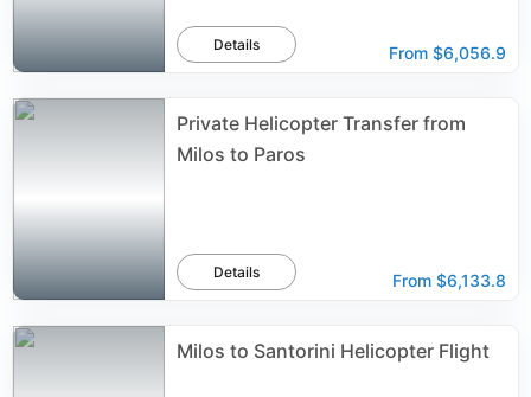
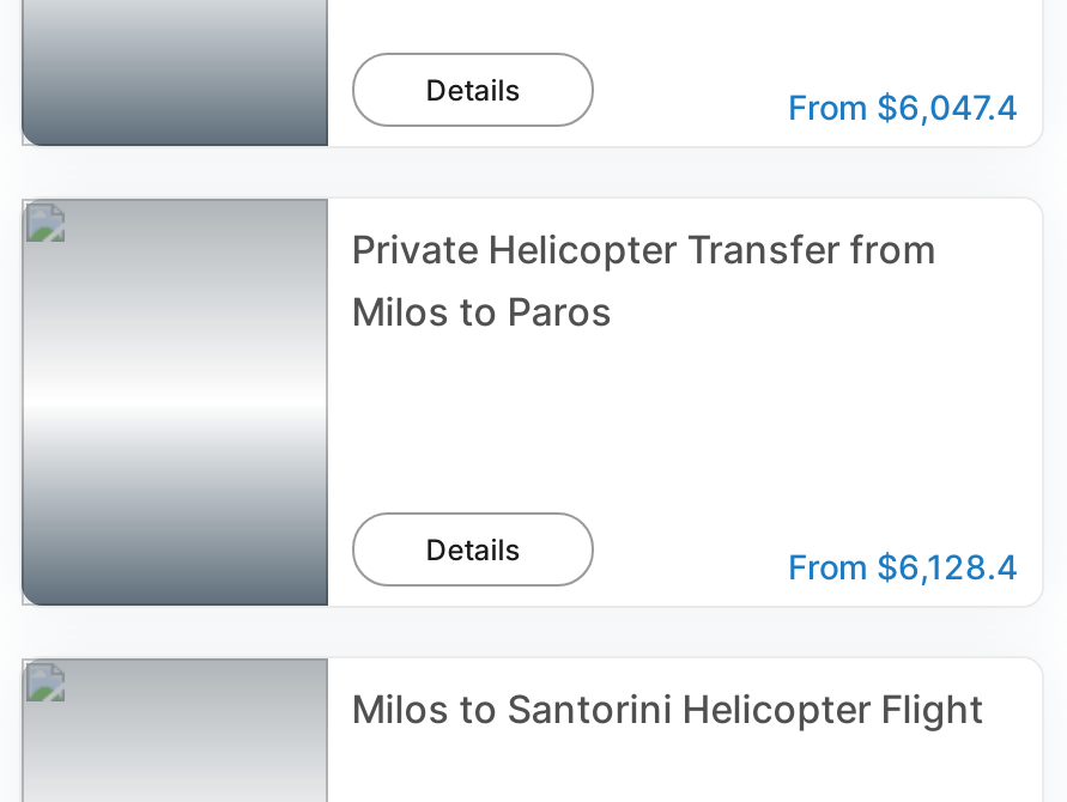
- From $6,056.9
+ From $6,047.4

- From $6,133.8
+ From $6,128.4
